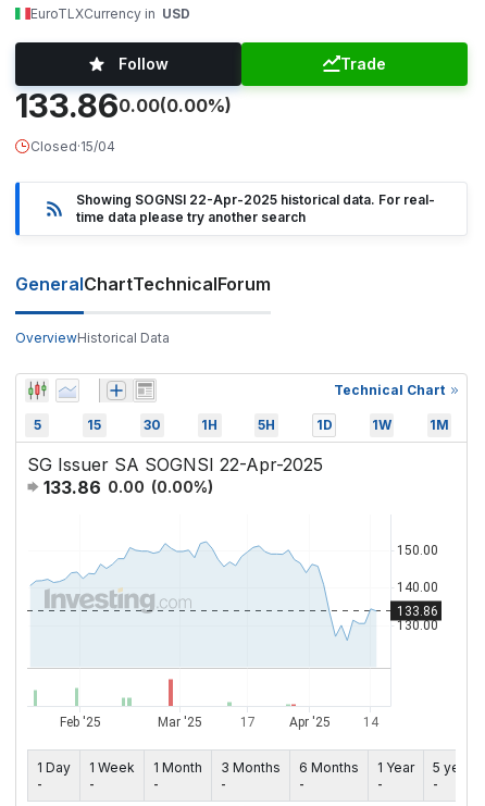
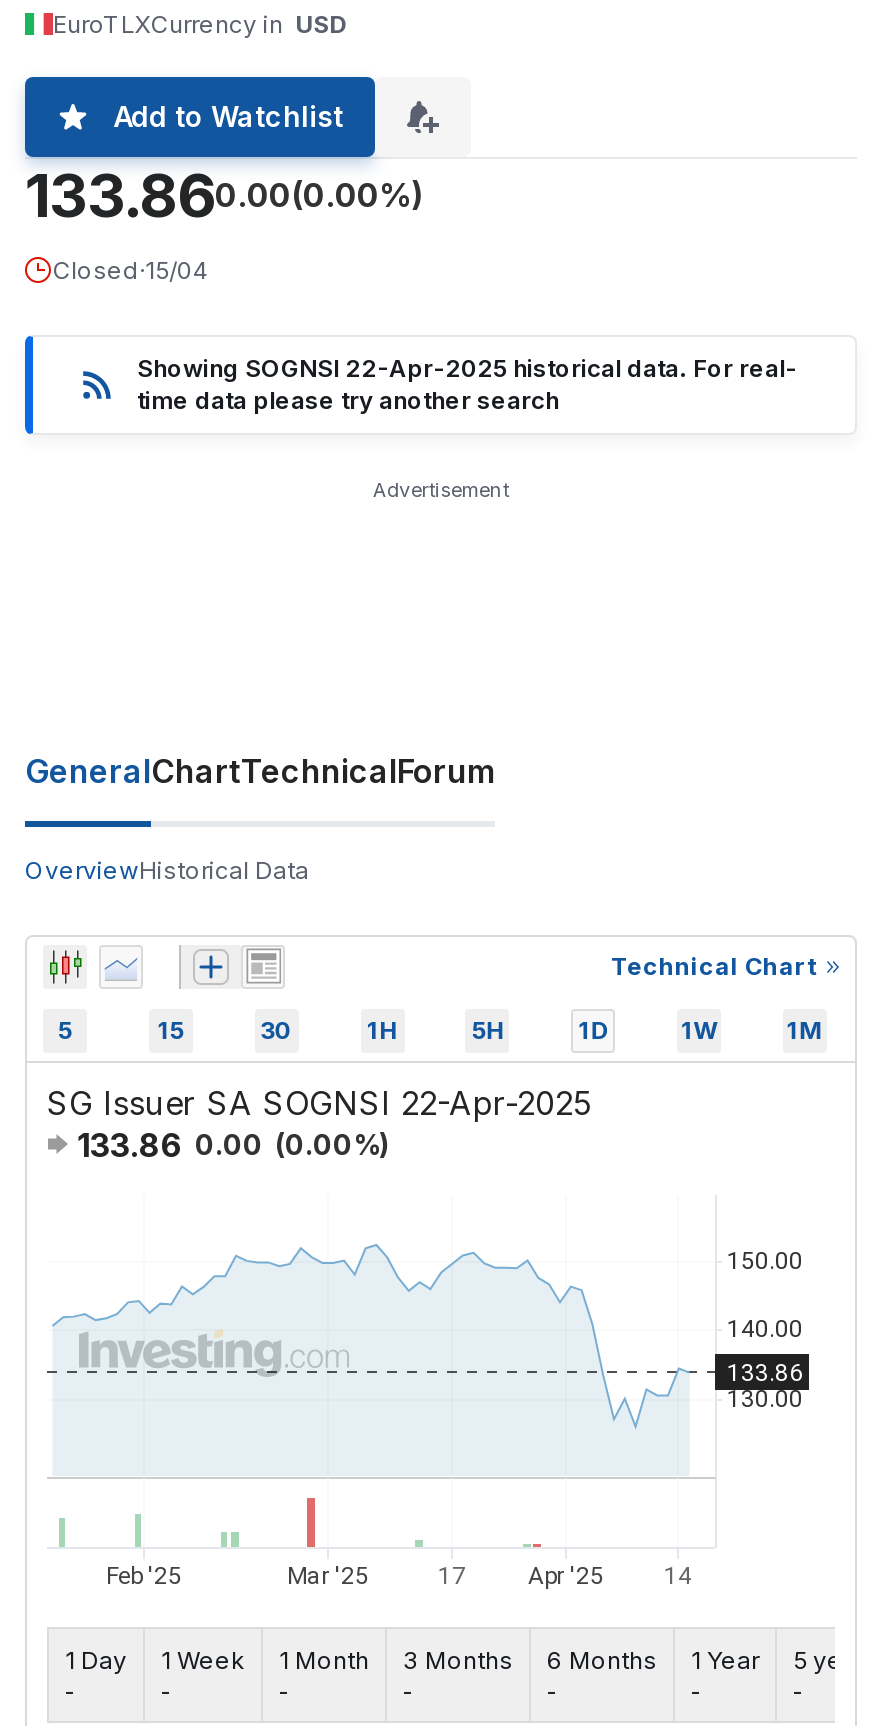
- Follow
- Trade
+ Add to Watchlist

+ Advertisement
